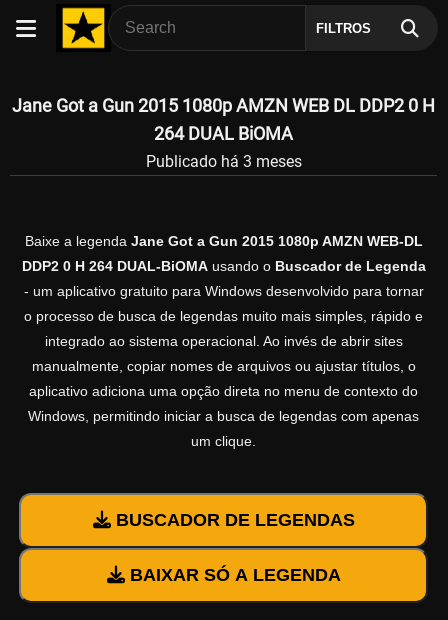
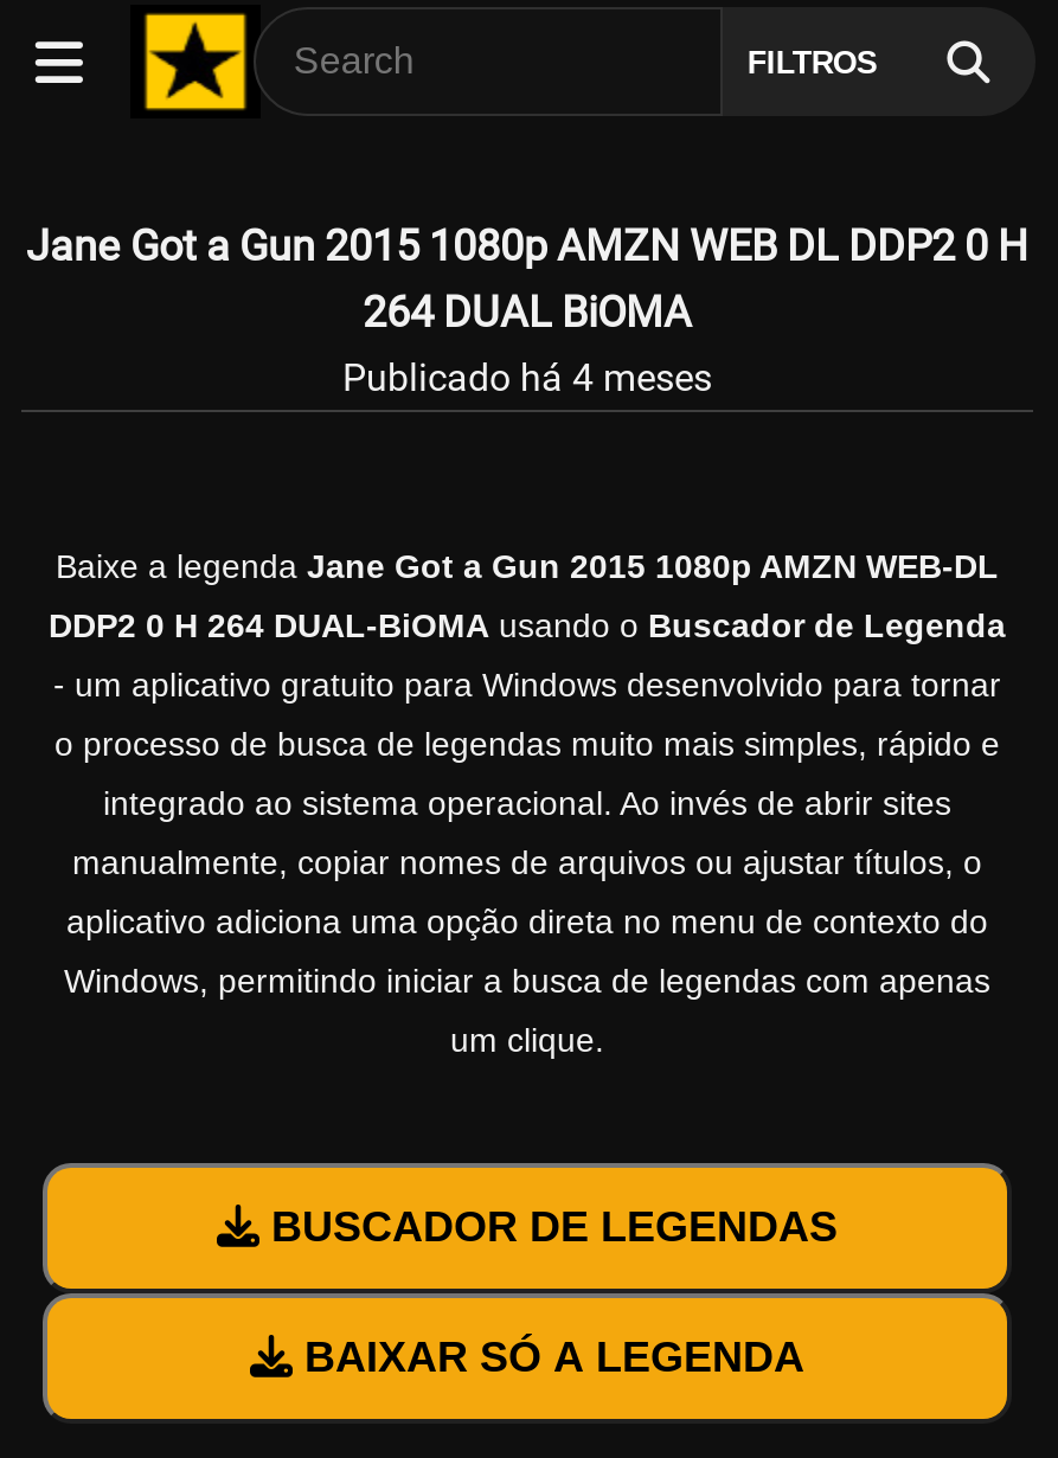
- Publicado há 3 meses
+ Publicado há 4 meses
